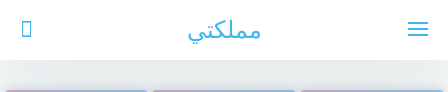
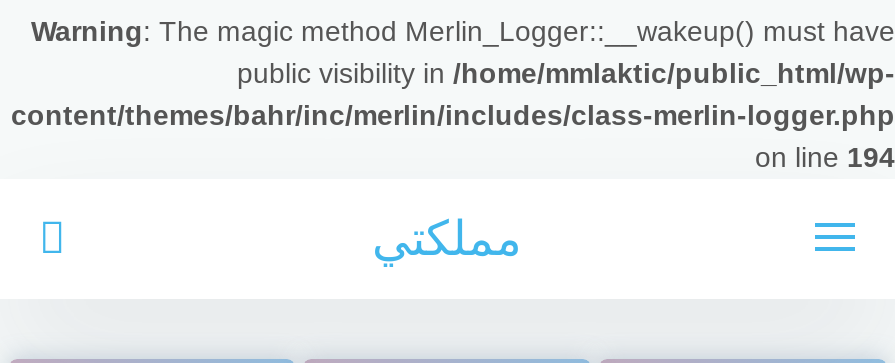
+ Warning: The magic method Merlin_Logger::__wakeup() must have
+ public visibility in /home/mmlaktic/public_html/wp-
+ content/themes/bahr/inc/merlin/includes/class-merlin-logger.php
+ on line 194
